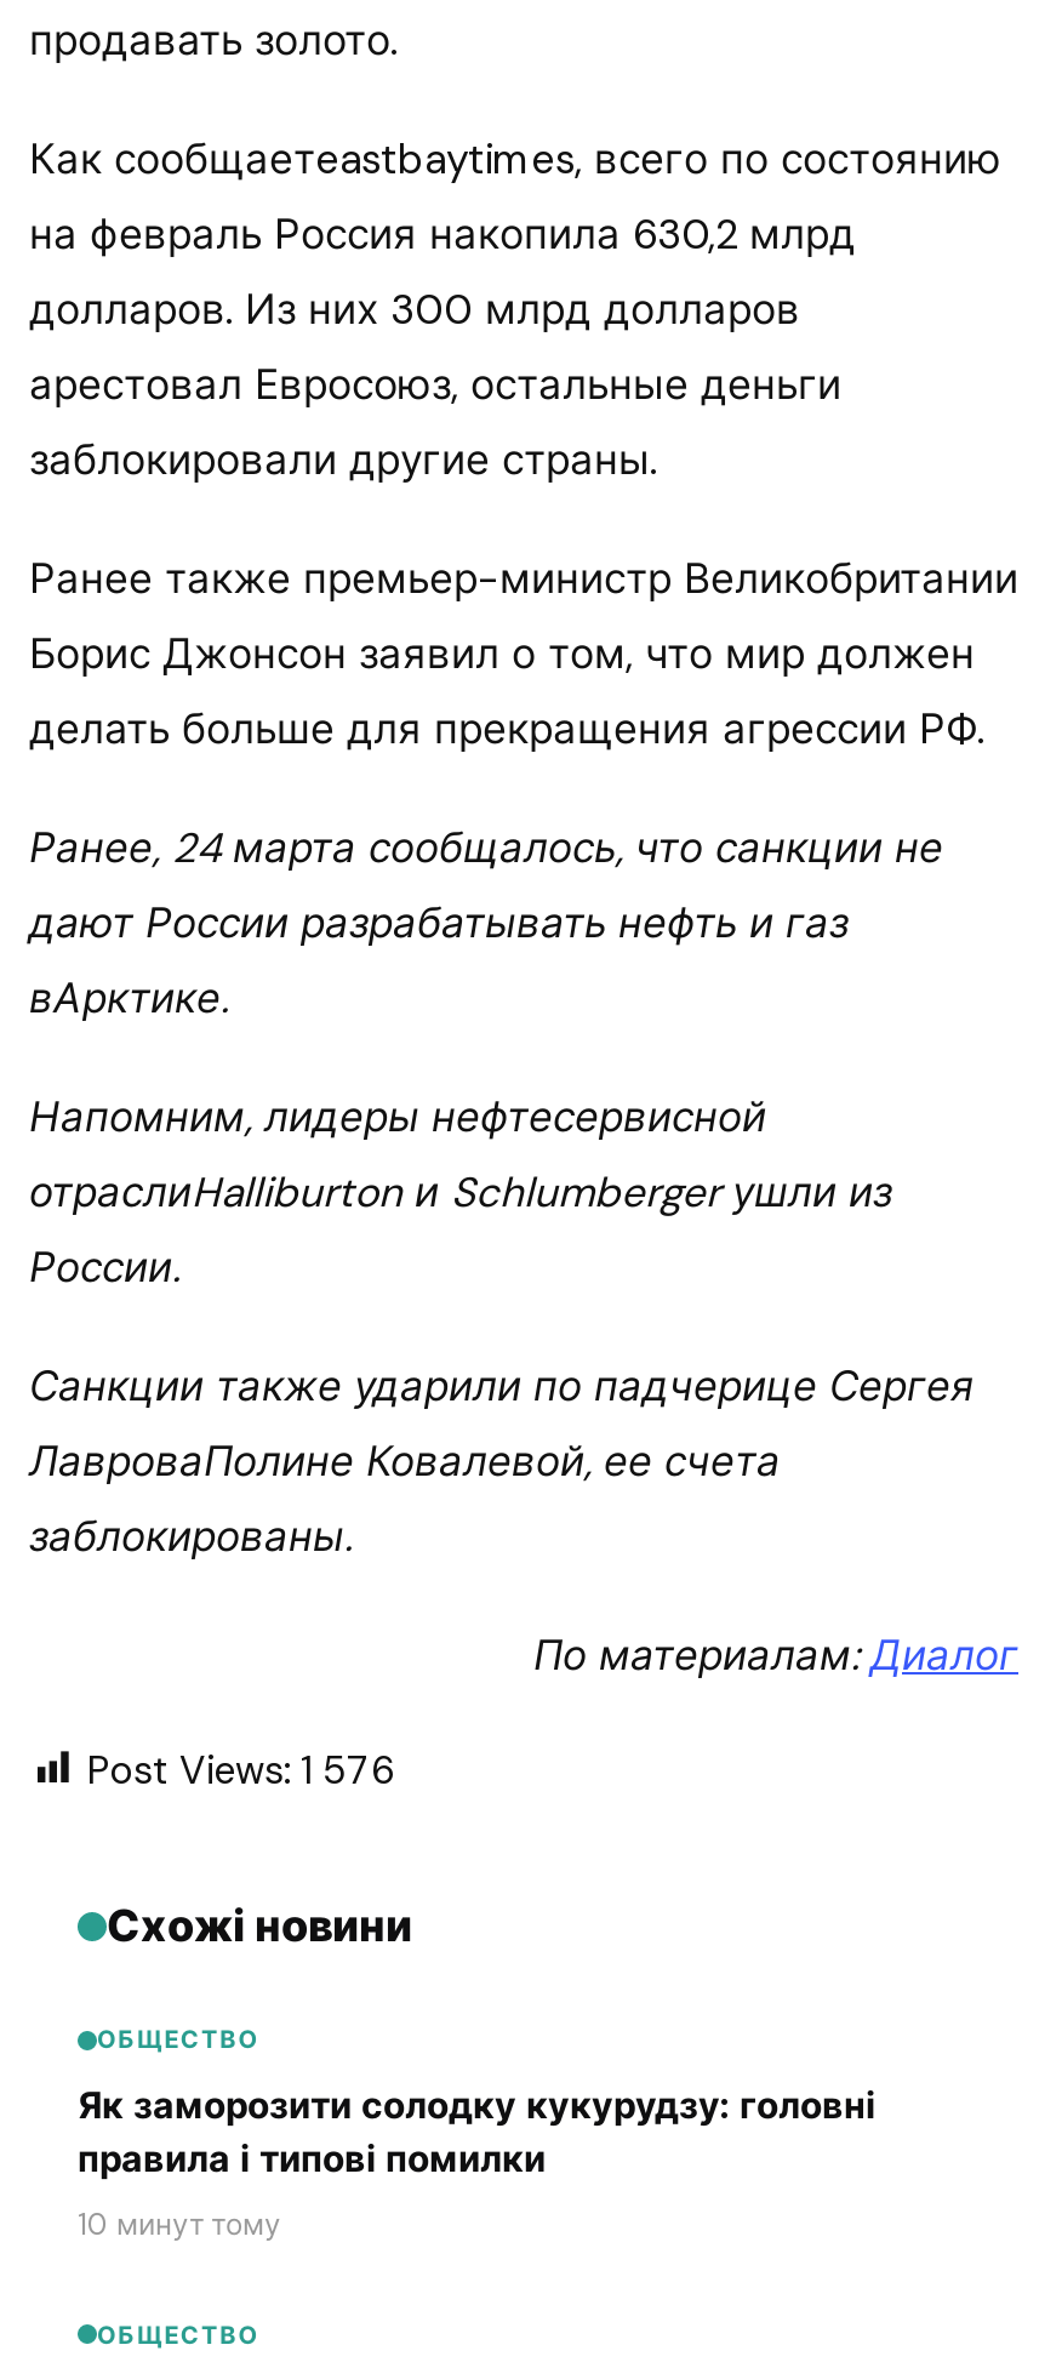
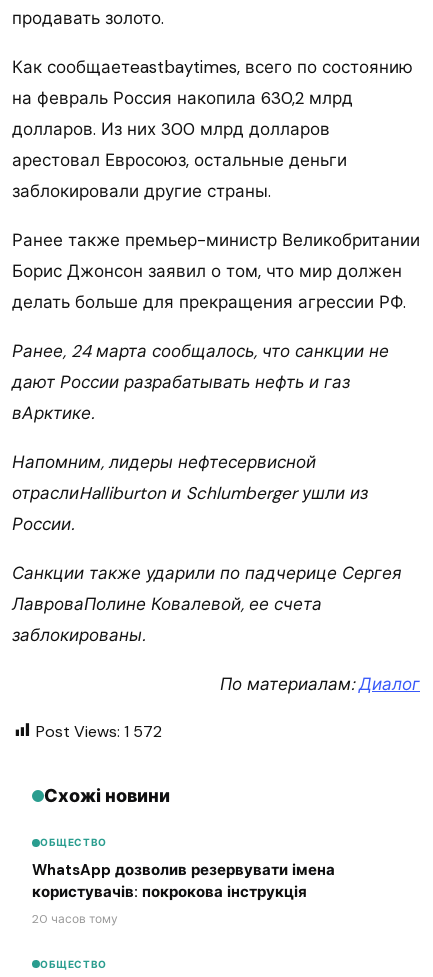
- Post Views: 1 576
+ Post Views: 1 572

- Як заморозити солодку кукурудзу: головні
- правила і типові помилки
- 10 минут тому
+ WhatsApp дозволив резервувати імена
+ користувачів: покрокова інструкція
+ 20 часов тому
